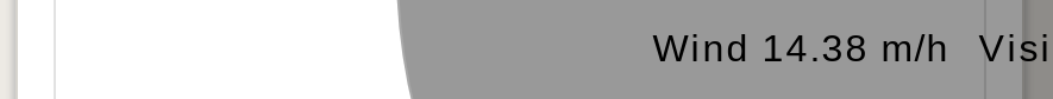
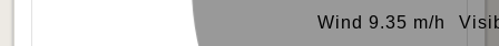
- Wind 14.38 m/h
+ Wind 9.35 m/h
